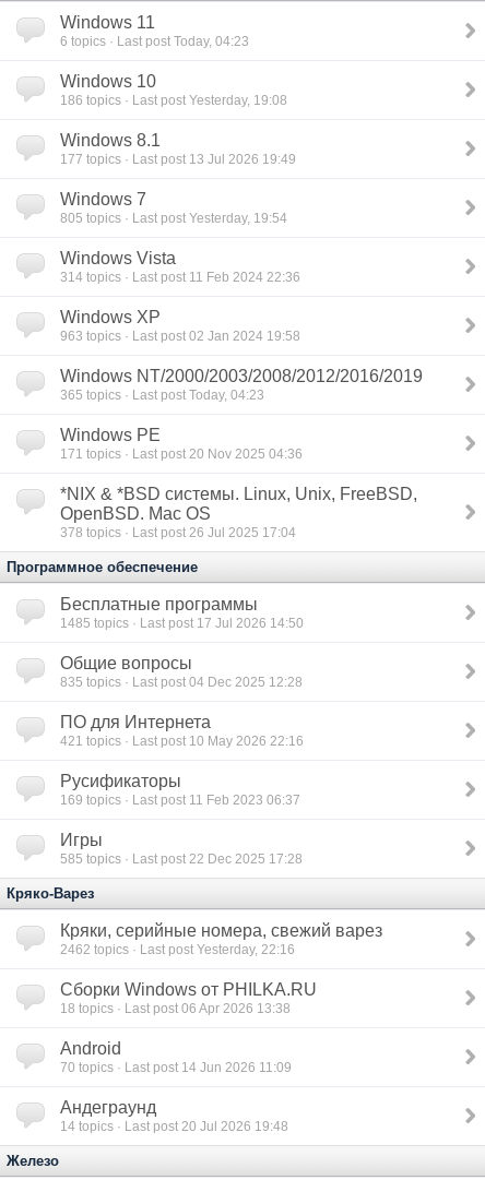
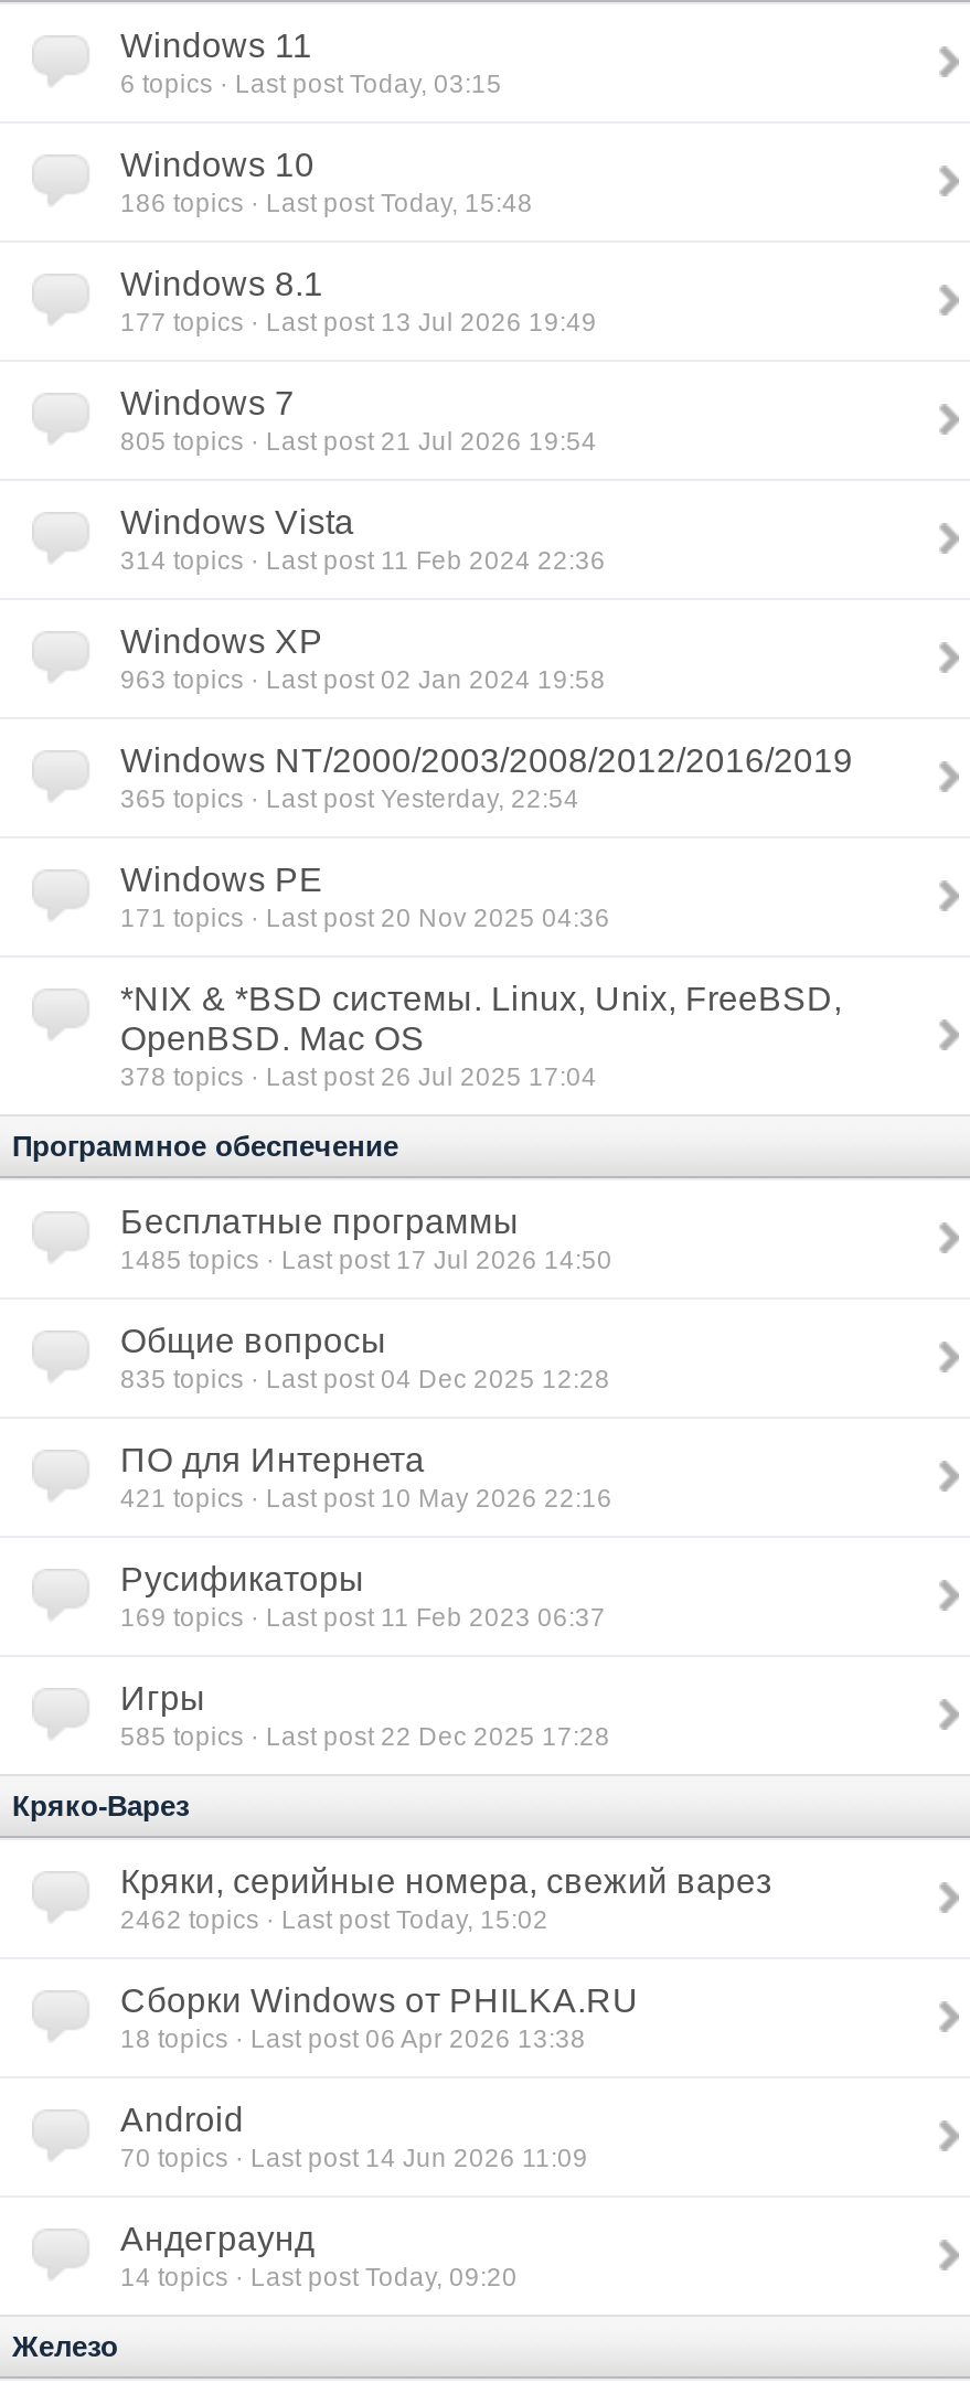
- 6 topics · Last post Today, 04:23
+ 6 topics · Last post Today, 03:15

- 186 topics · Last post Yesterday, 19:08
+ 186 topics · Last post Today, 15:48

- 805 topics · Last post Yesterday, 19:54
+ 805 topics · Last post 21 Jul 2026 19:54

- 365 topics · Last post Today, 04:23
+ 365 topics · Last post Yesterday, 22:54

- 2462 topics · Last post Yesterday, 22:16
+ 2462 topics · Last post Today, 15:02

- 14 topics · Last post 20 Jul 2026 19:48
+ 14 topics · Last post Today, 09:20
